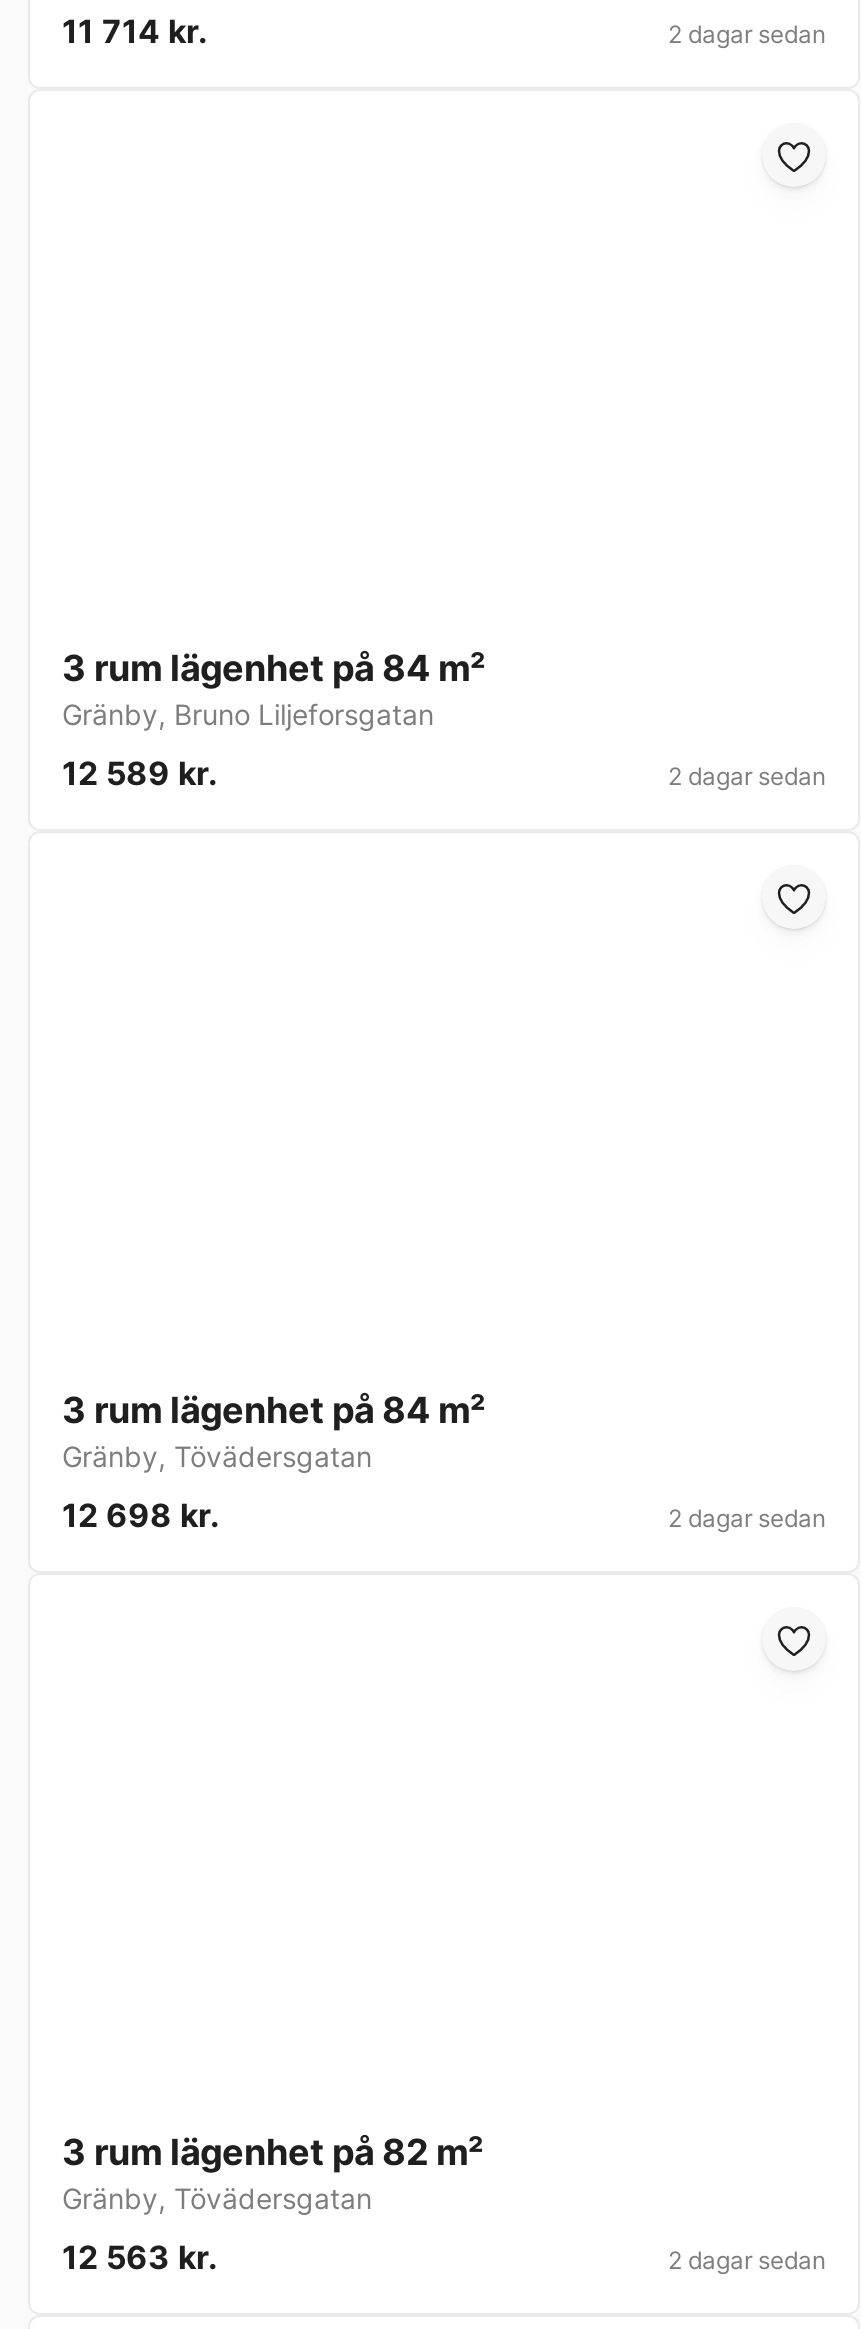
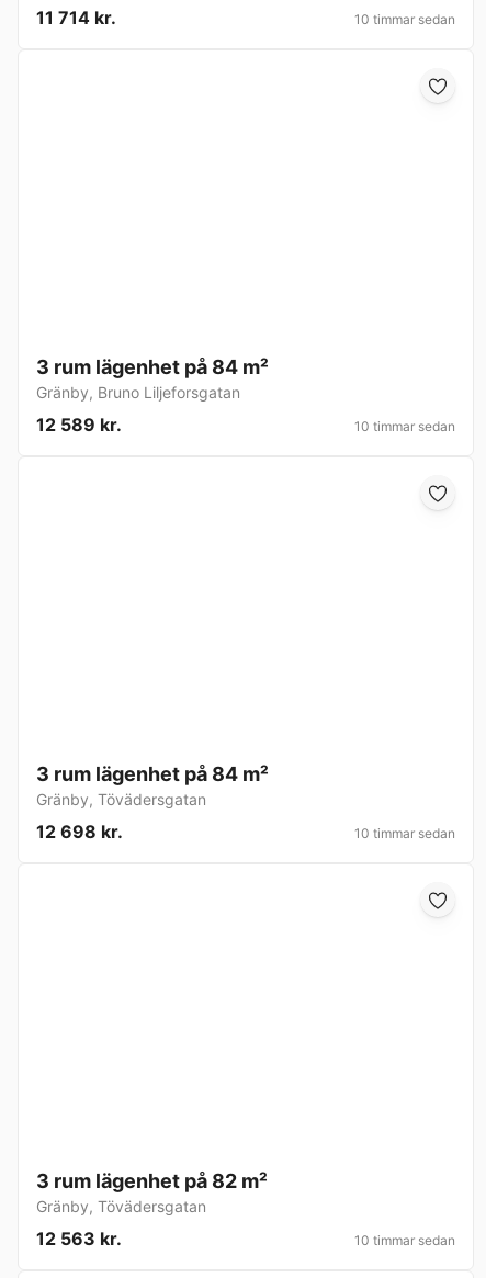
- 2 dagar sedan
+ 10 timmar sedan

- 2 dagar sedan
+ 10 timmar sedan

- 2 dagar sedan
+ 10 timmar sedan

- 2 dagar sedan
+ 10 timmar sedan
